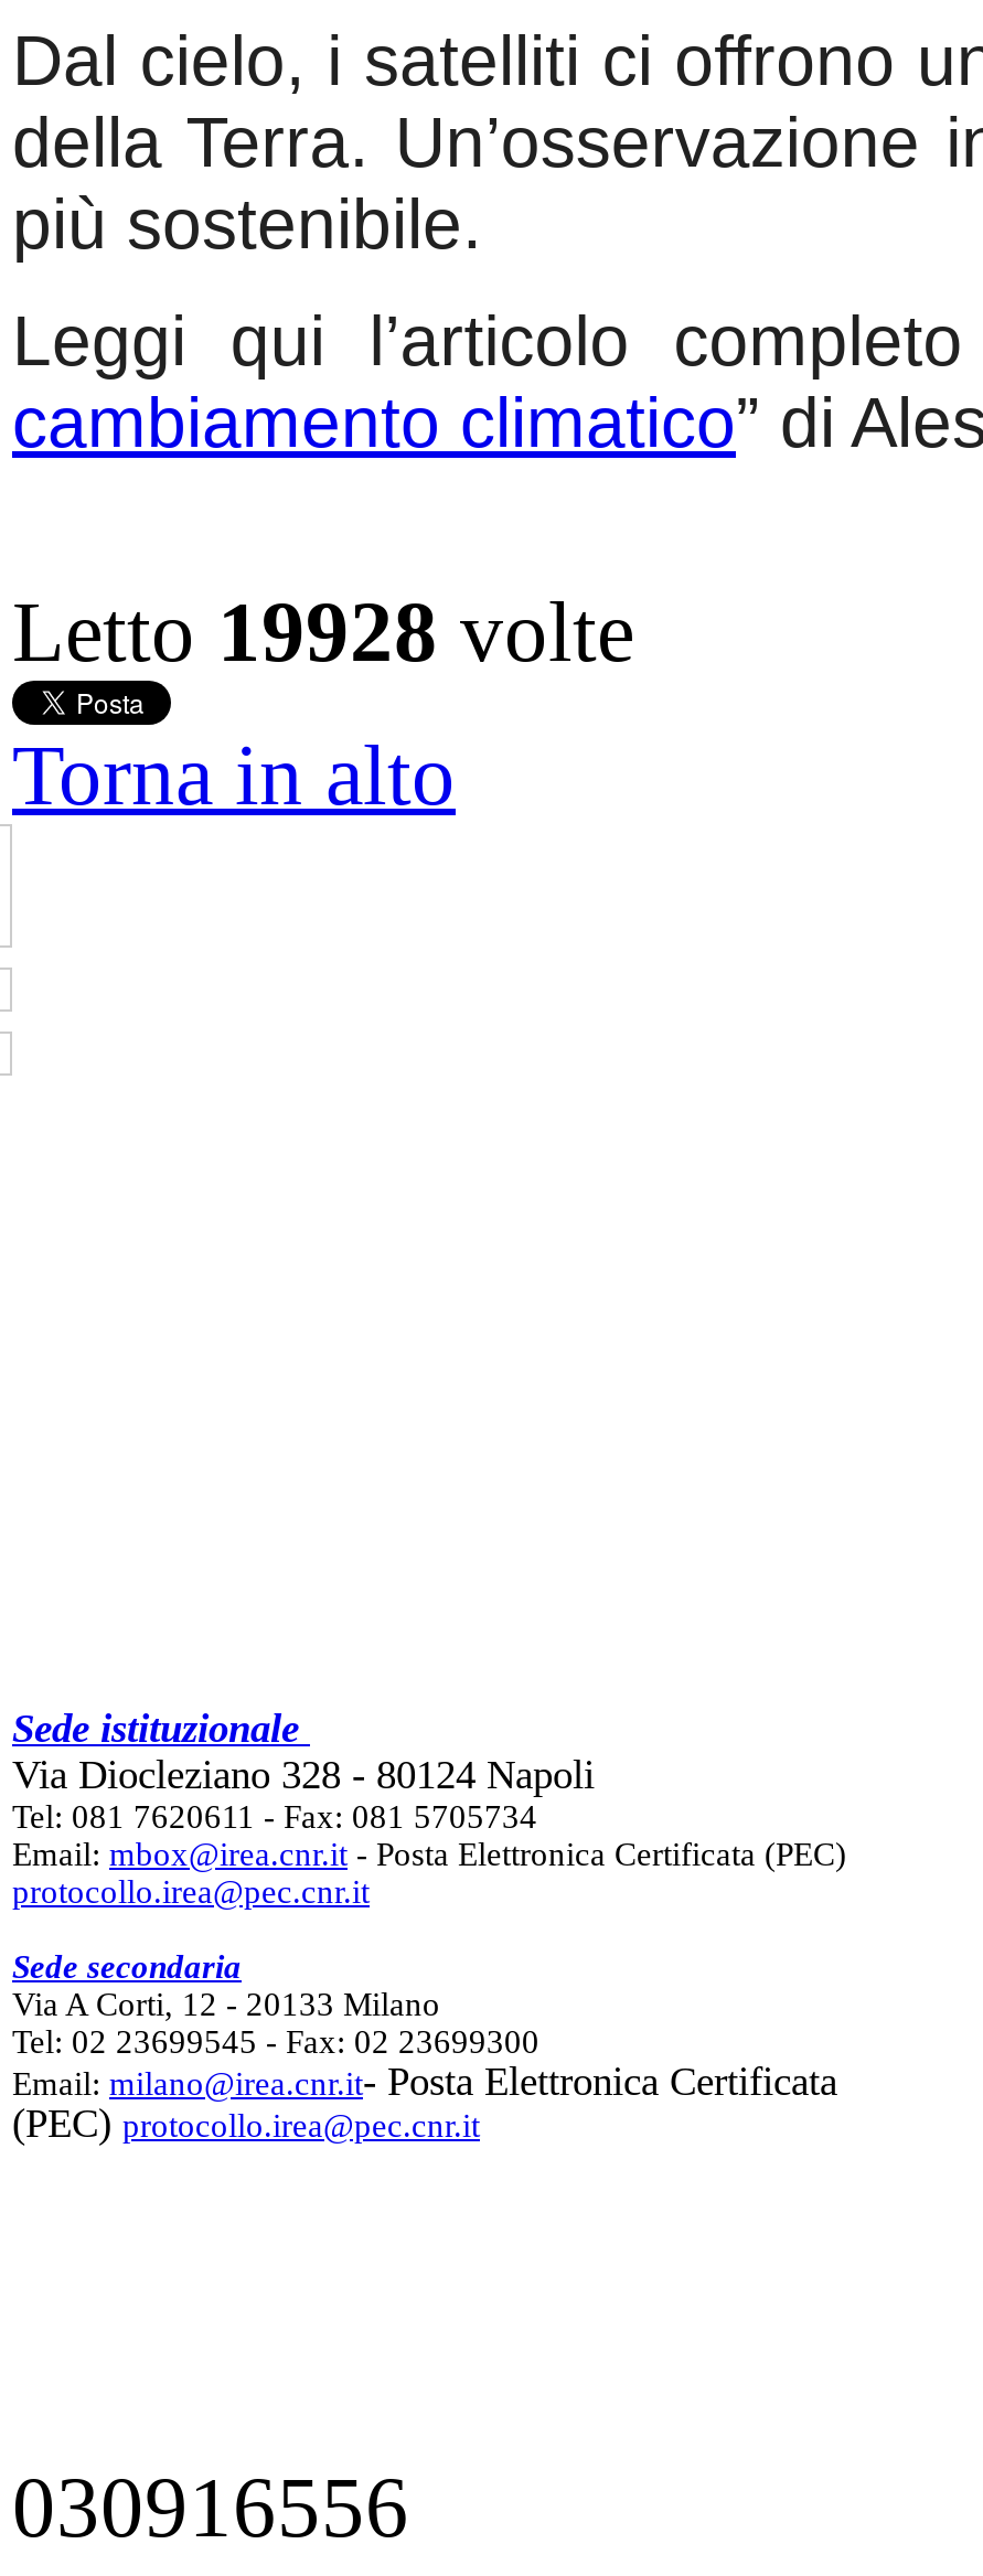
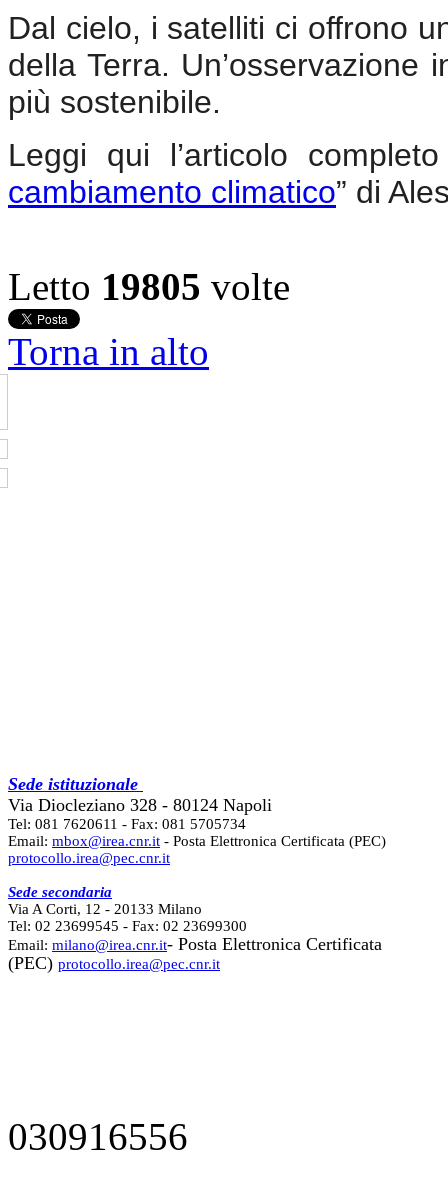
- Letto 19928 volte
+ Letto 19805 volte
